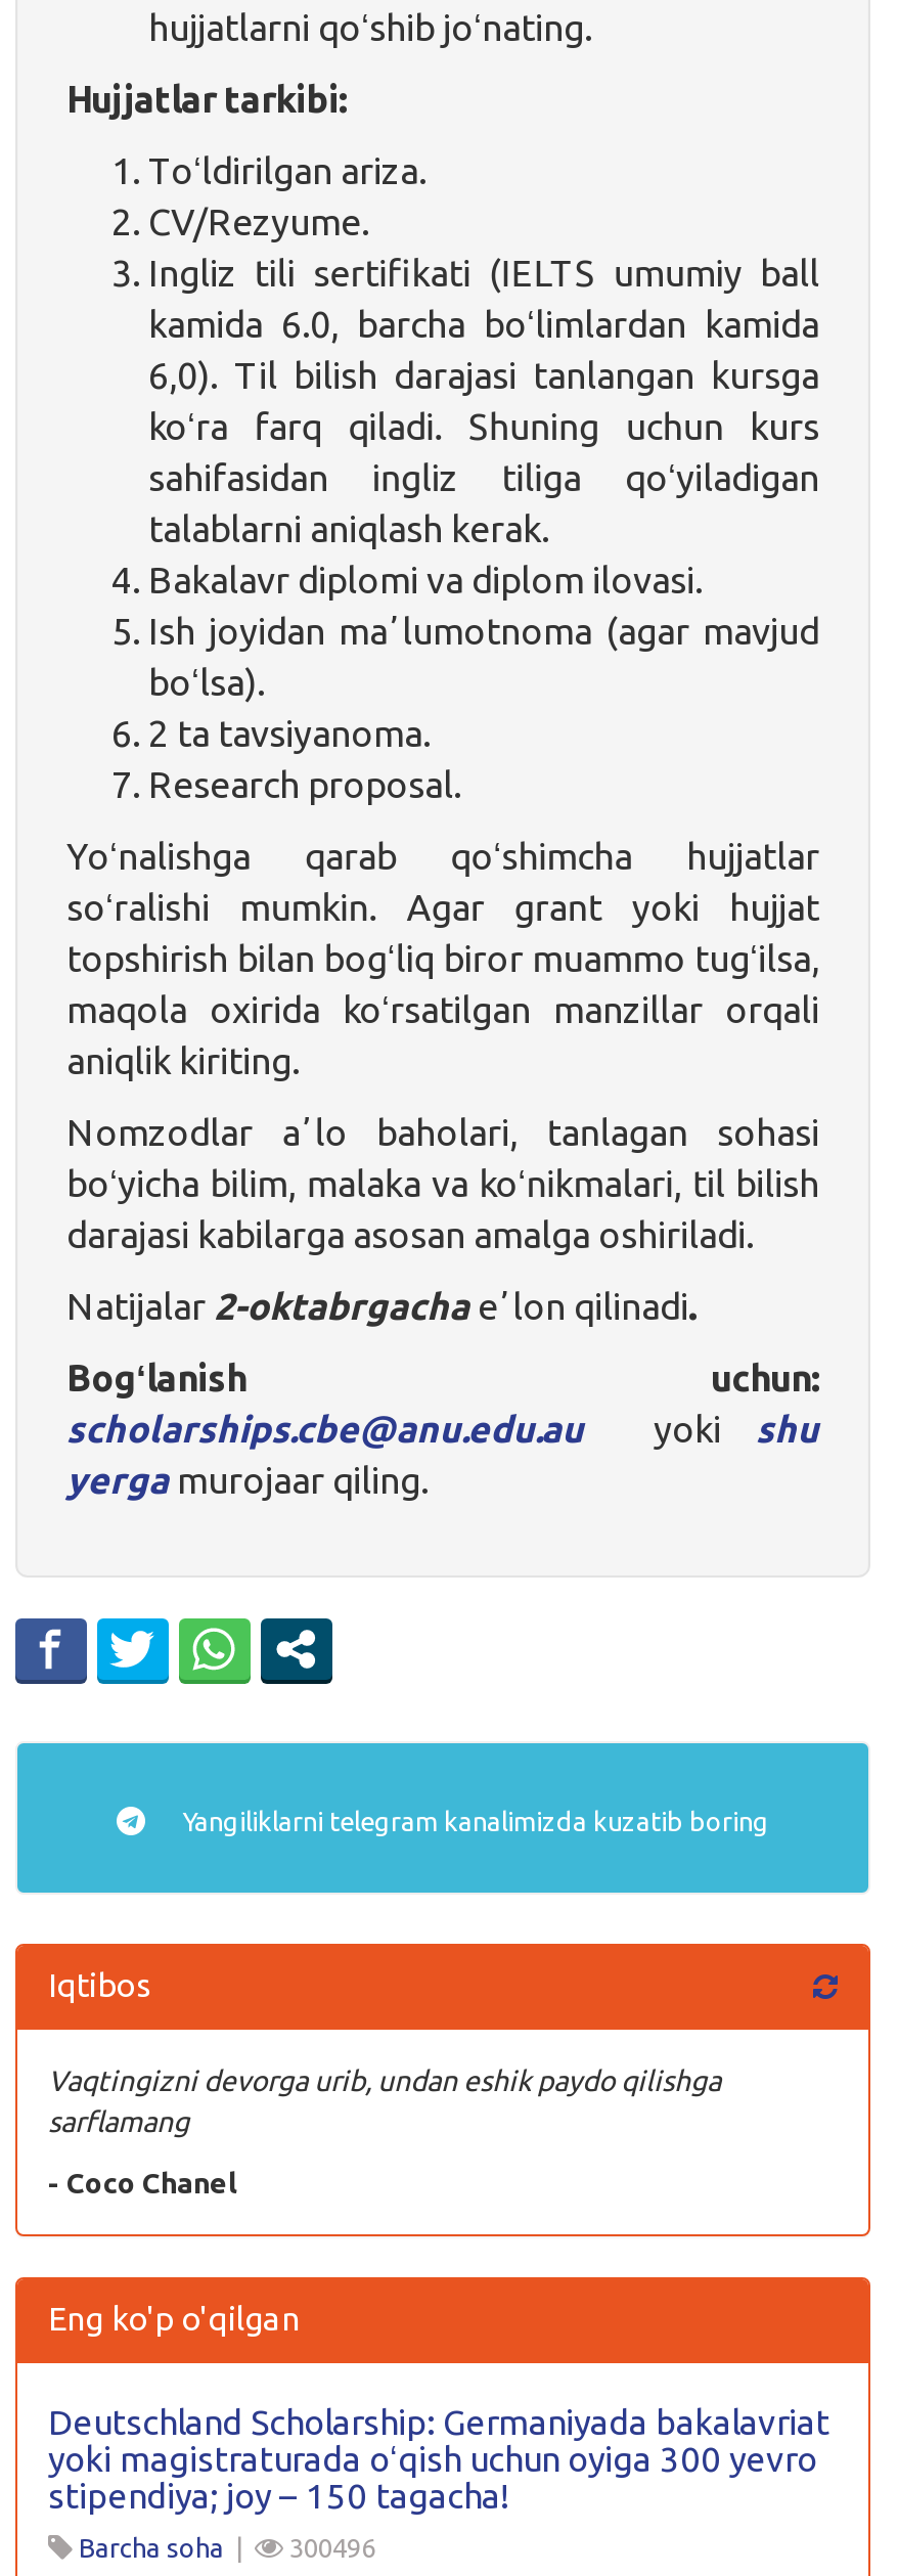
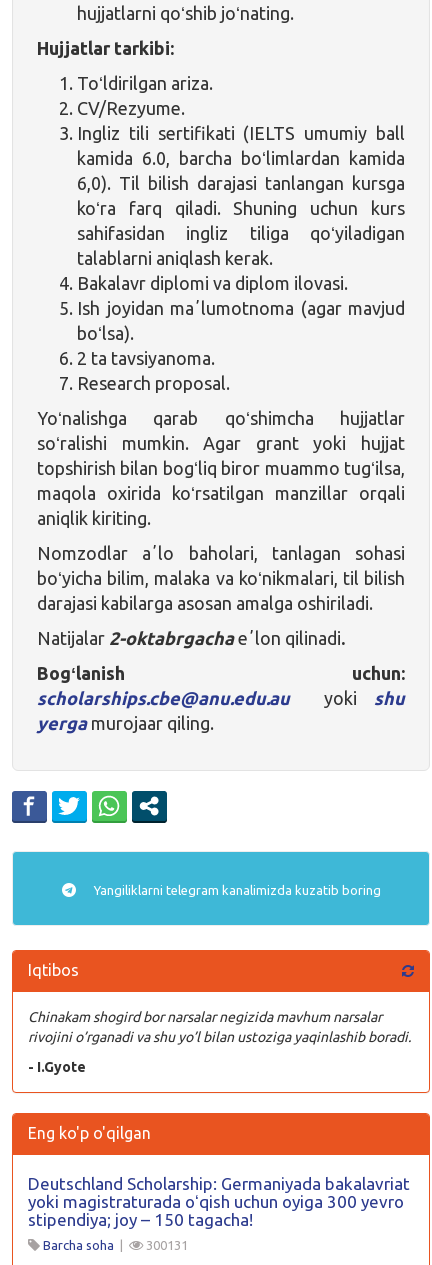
- Vaqtingizni devorga urib, undan eshik paydo qilishga
- sarflamang
+ Chinakam shogird bor narsalar negizida mavhum narsalar
+ rivojini o’rganadi va shu yo’l bilan ustoziga yaqinlashib boradi.

- - Coco Chanel
+ - I.Gyote

- 300496
+ 300131
